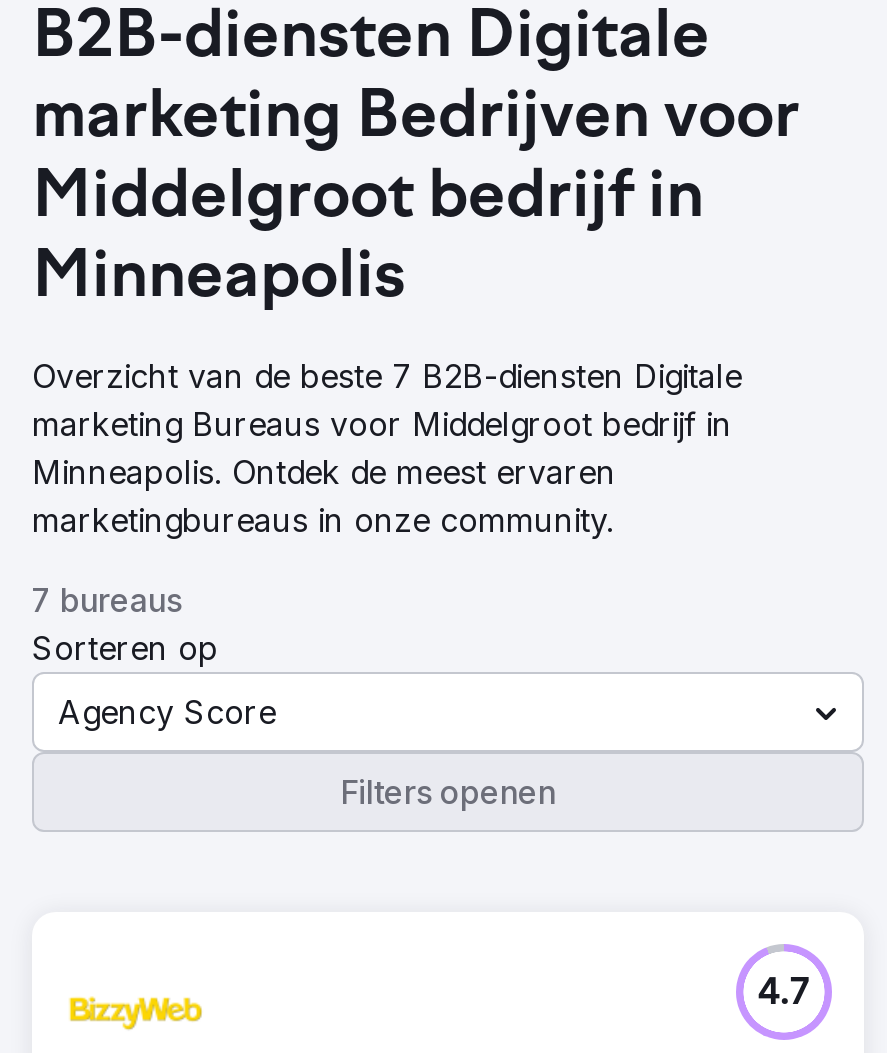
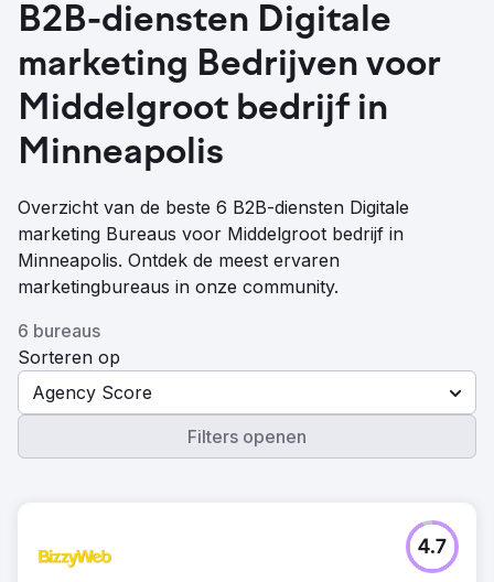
- Overzicht van de beste 7 B2B-diensten Digitale
+ Overzicht van de beste 6 B2B-diensten Digitale

- 7 bureaus
+ 6 bureaus
